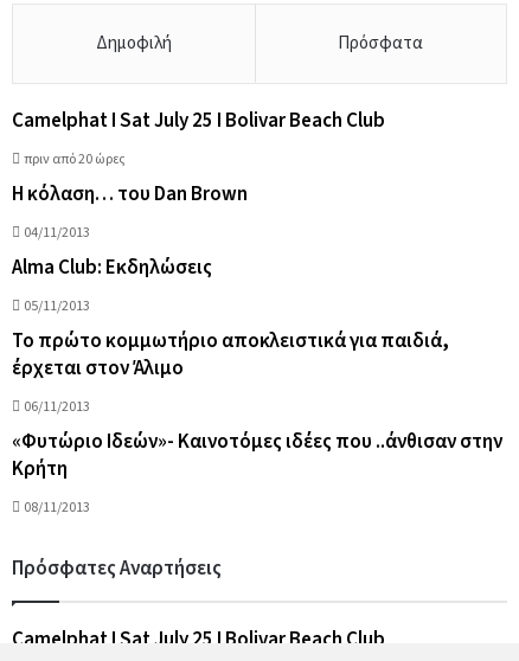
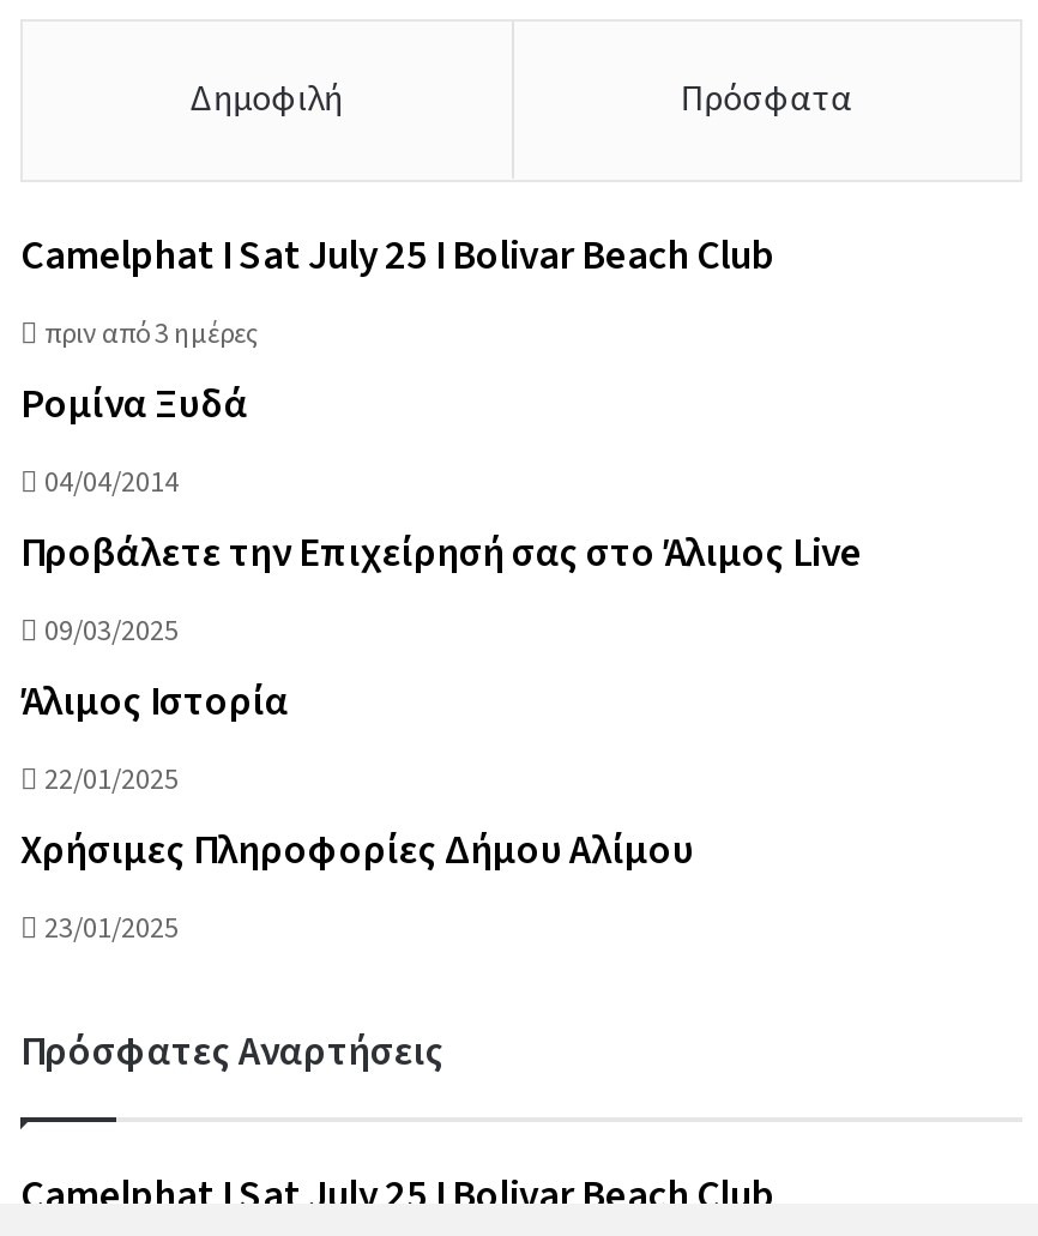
- πριν από 20 ώρες
- Η κόλαση… του Dan Brown
+ πριν από 3 ημέρες
+ Ρομίνα Ξυδά

- 04/11/2013
- Alma Club: Εκδηλώσεις
+ 04/04/2014
+ Προβάλετε την Επιχείρησή σας στο Άλιμος Live

- 05/11/2013
- Το πρώτο κομμωτήριο αποκλειστικά για παιδιά,
- έρχεται στον Άλιμο
+ 09/03/2025
+ Άλιμος Ιστορία

- 06/11/2013
- «Φυτώριο Ιδεών»- Καινοτόμες ιδέες που ..άνθισαν στην
- Κρήτη
+ 22/01/2025
+ Χρήσιμες Πληροφορίες Δήμου Αλίμου

- 08/11/2013
+ 23/01/2025
